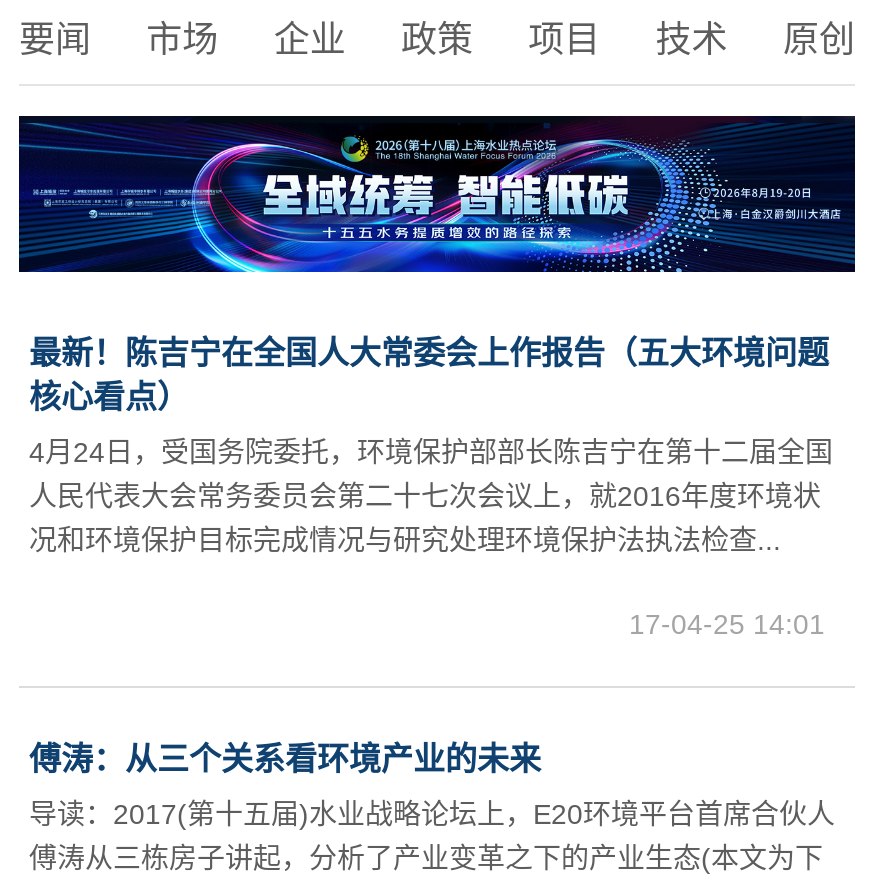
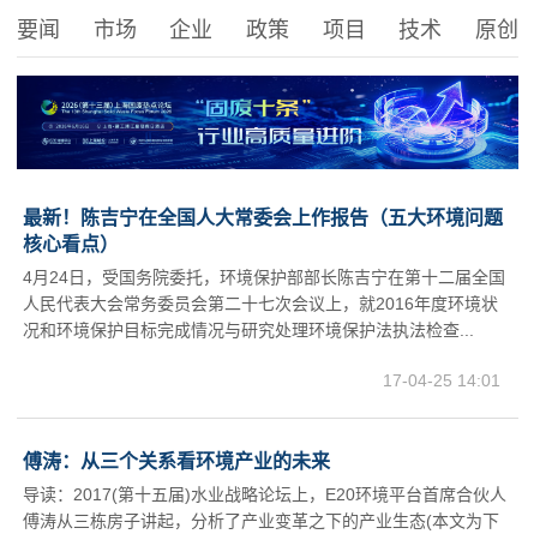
- [image]
+ [image]
